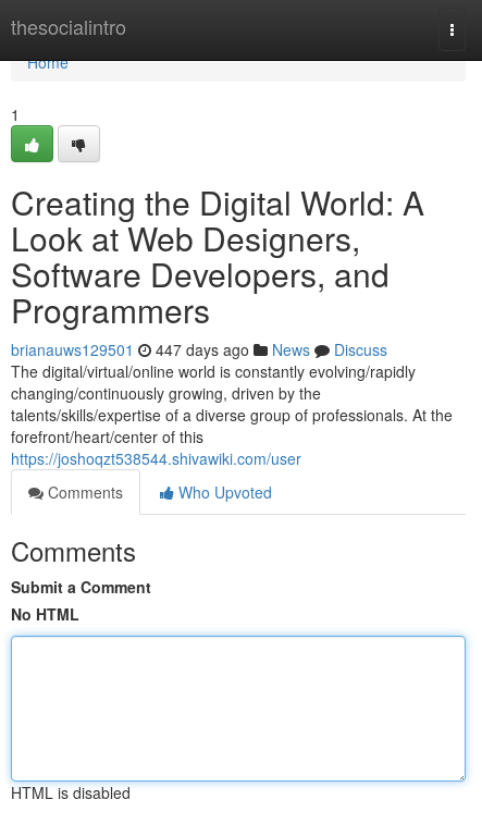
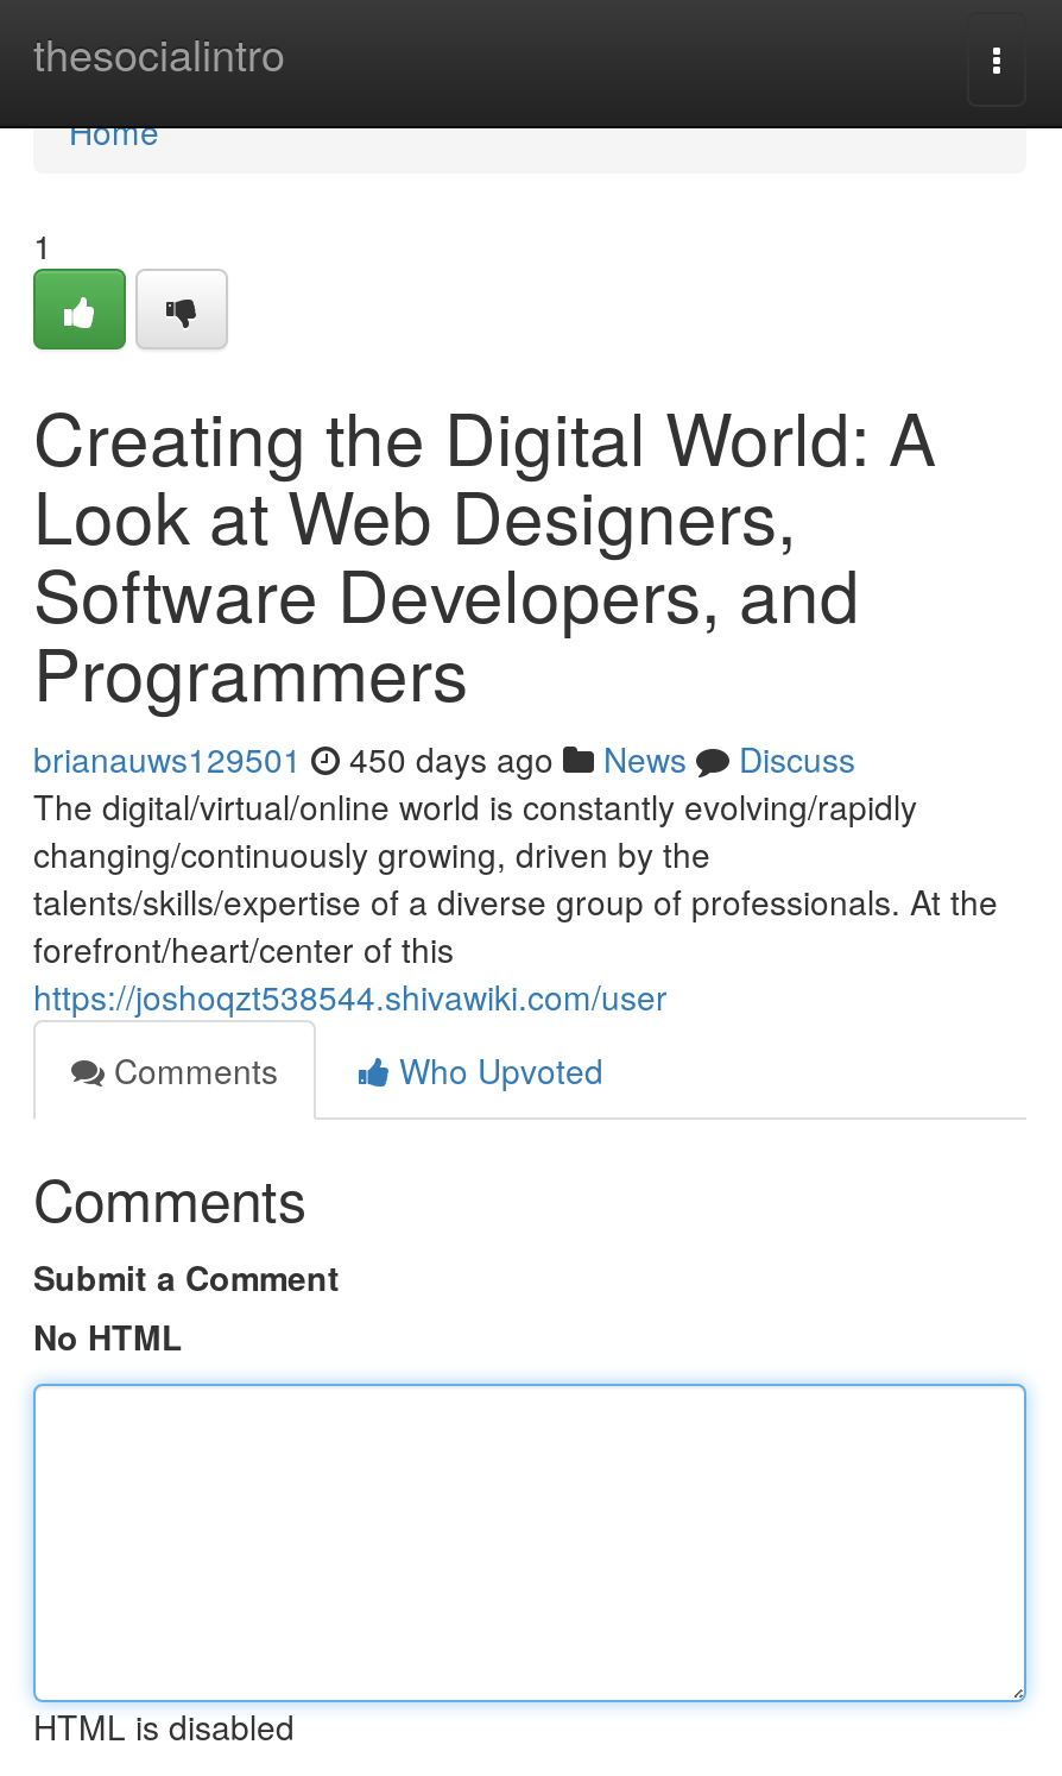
- brianauws129501 447 days ago News Discuss
+ brianauws129501 450 days ago News Discuss
